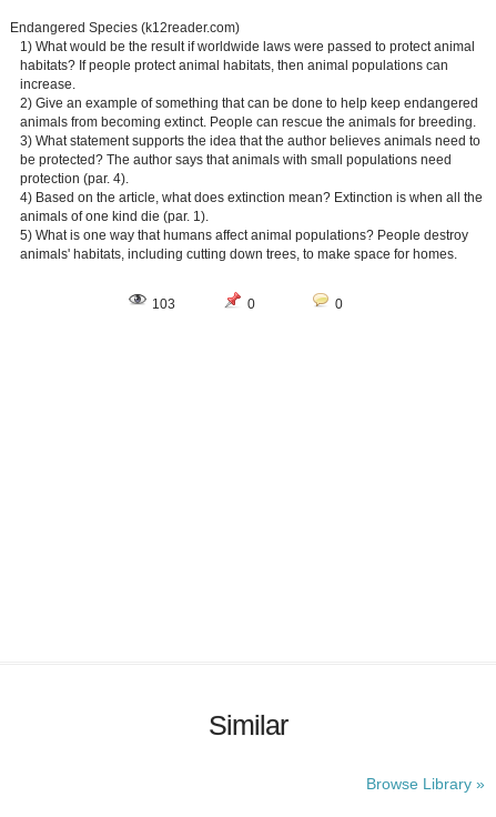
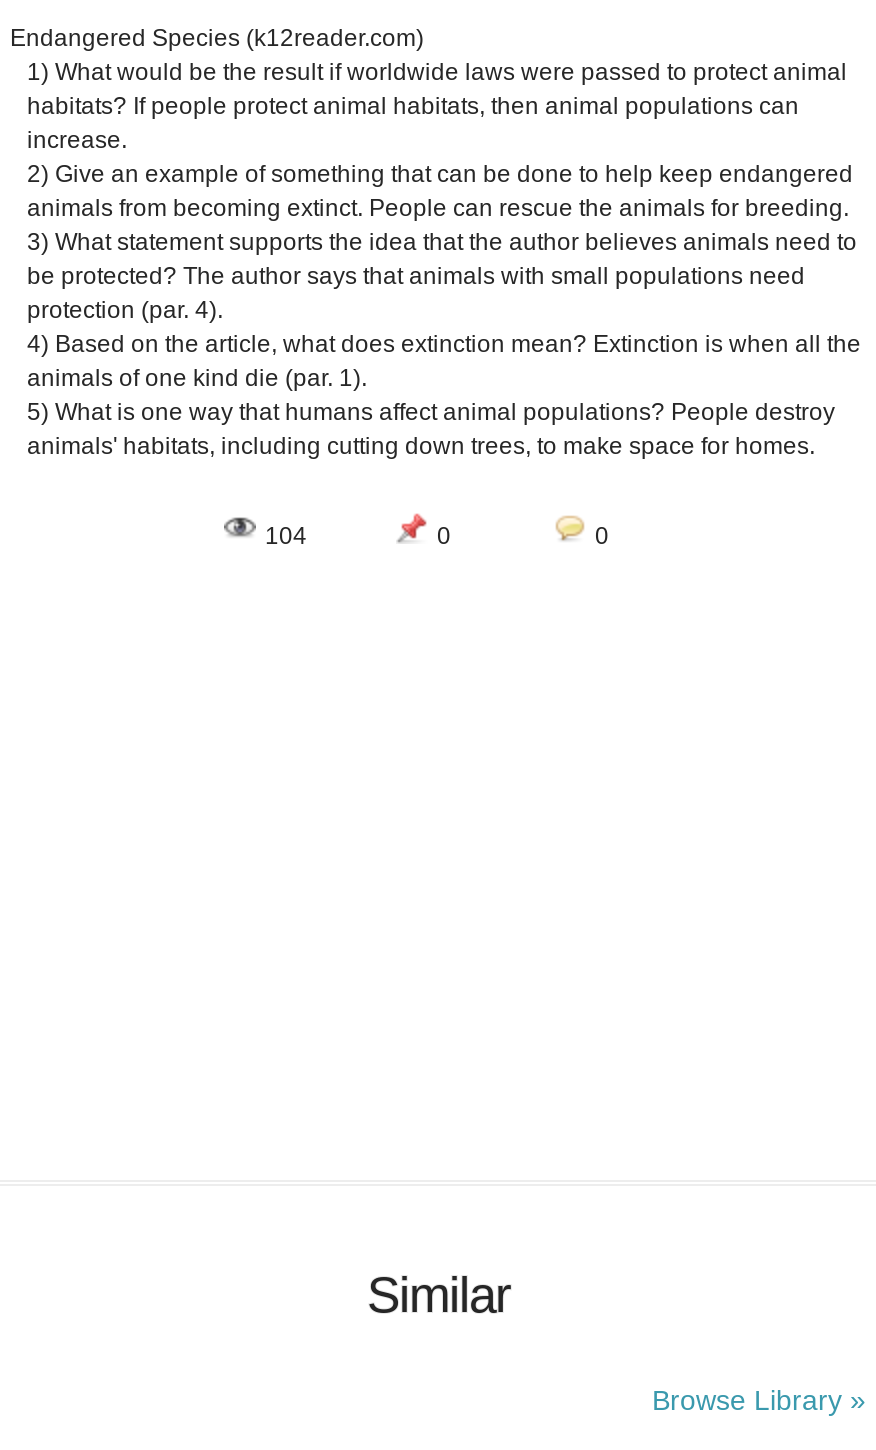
- 103
+ 104
